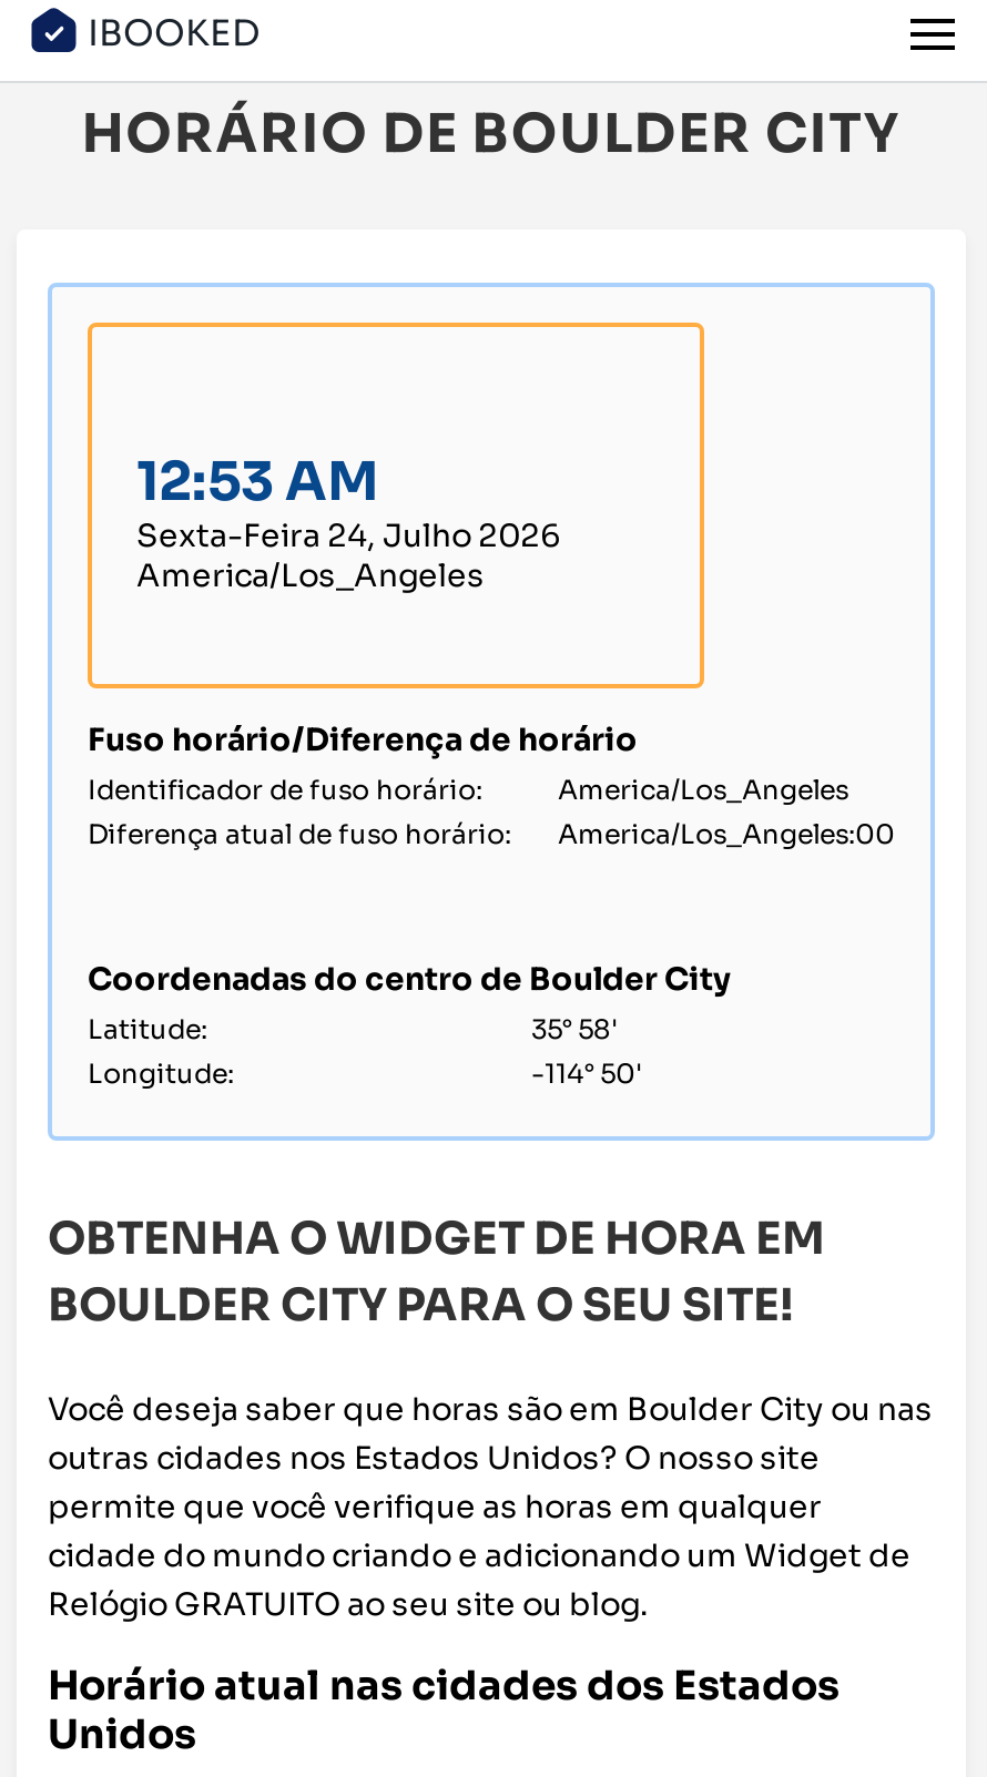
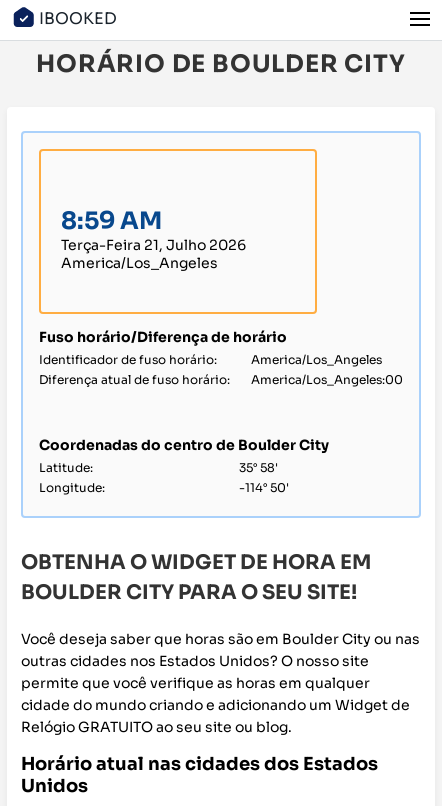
- 12:53 AM
+ 8:59 AM

- Sexta-Feira 24, Julho 2026
+ Terça-Feira 21, Julho 2026
